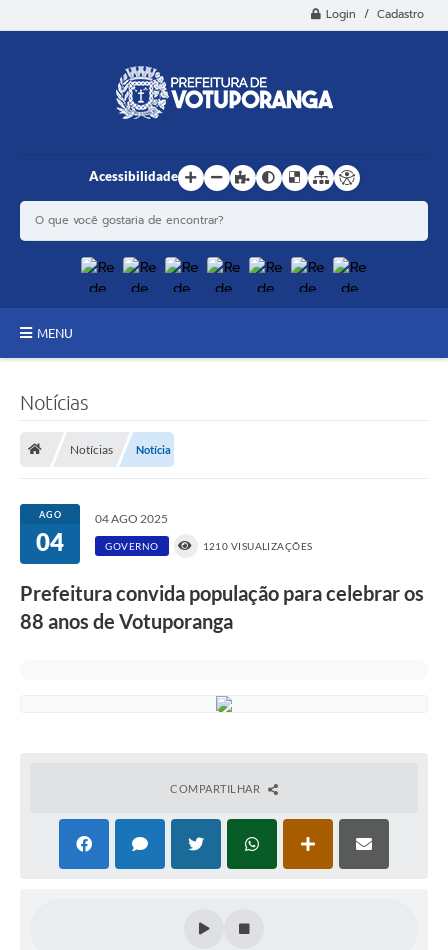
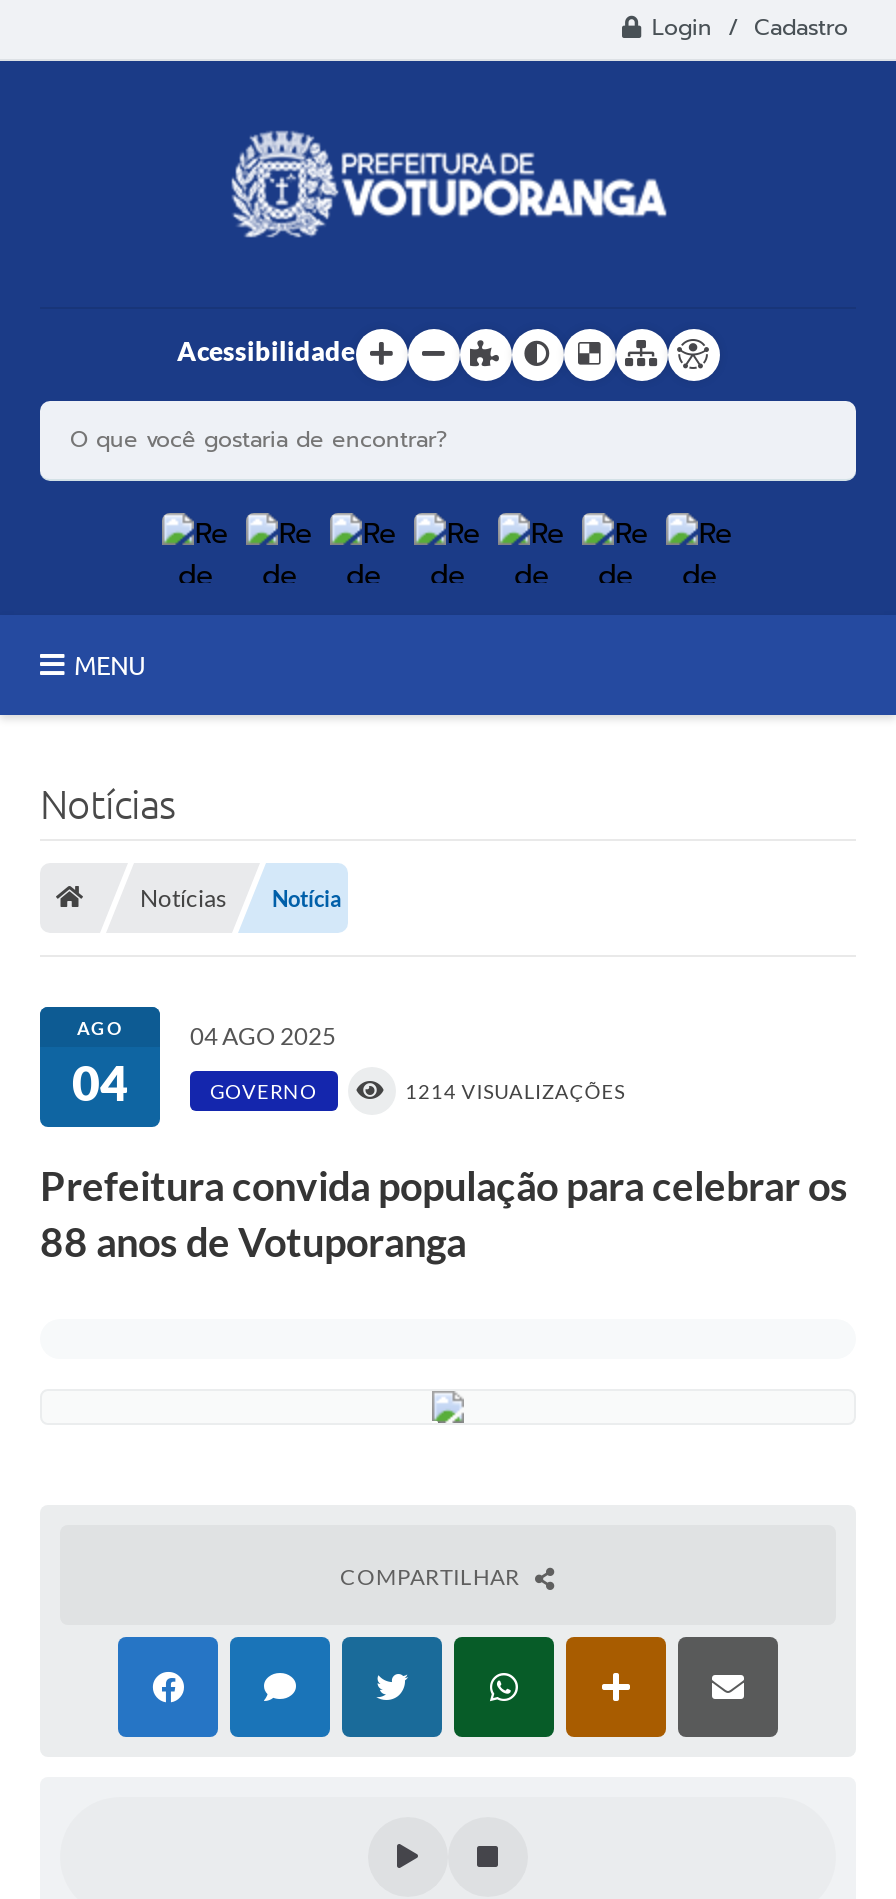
- 1210 VISUALIZAÇÕES
+ 1214 VISUALIZAÇÕES
